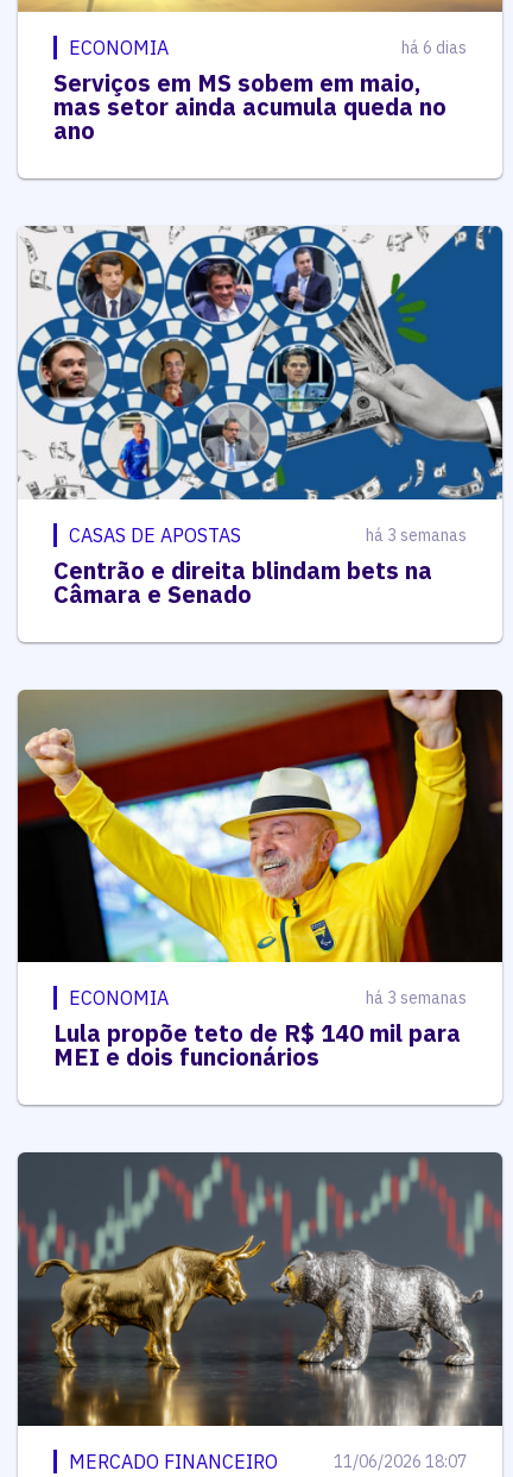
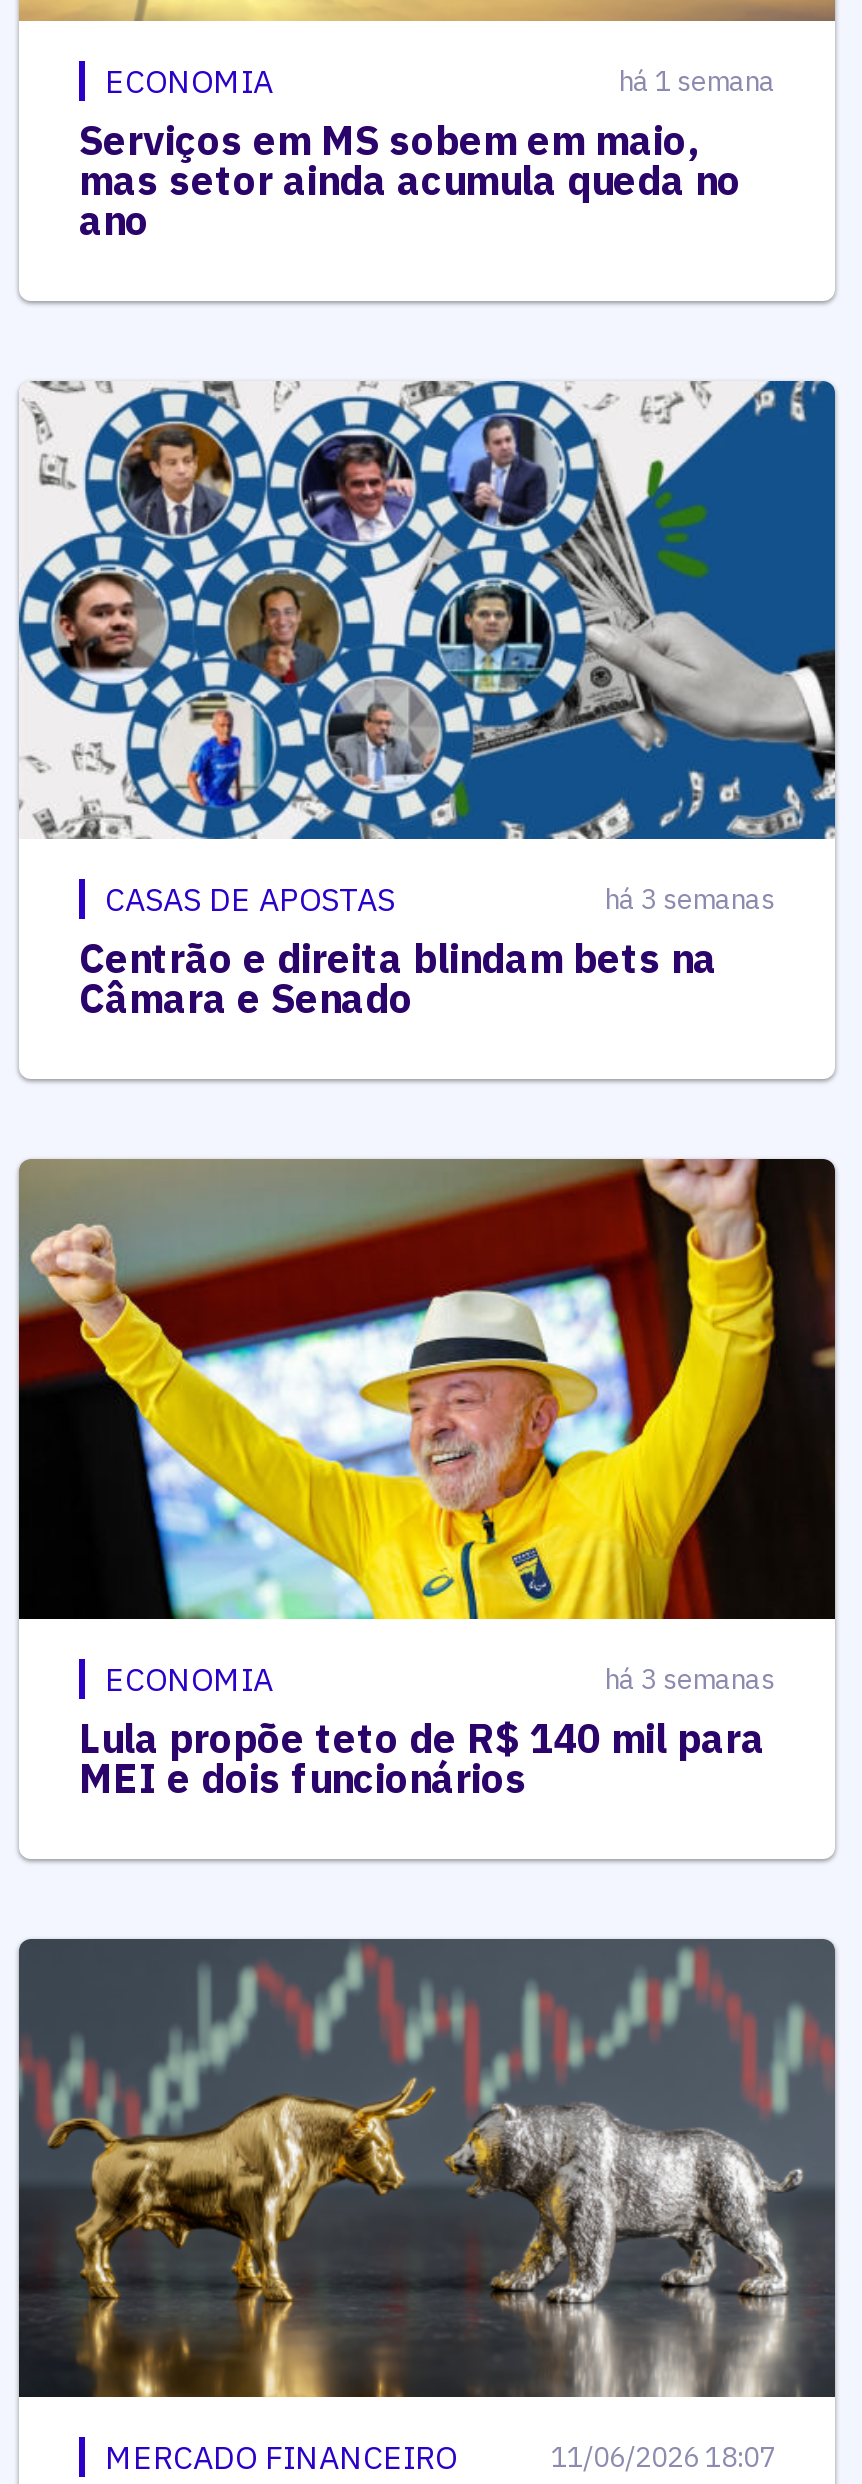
- há 6 dias
+ há 1 semana
